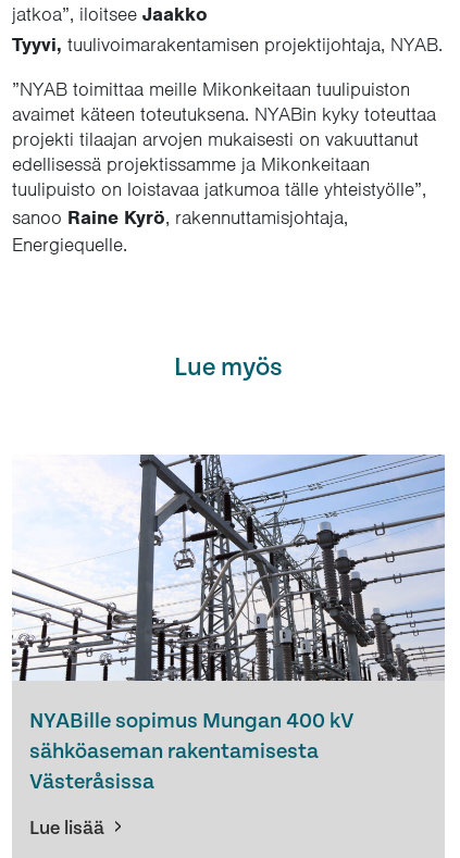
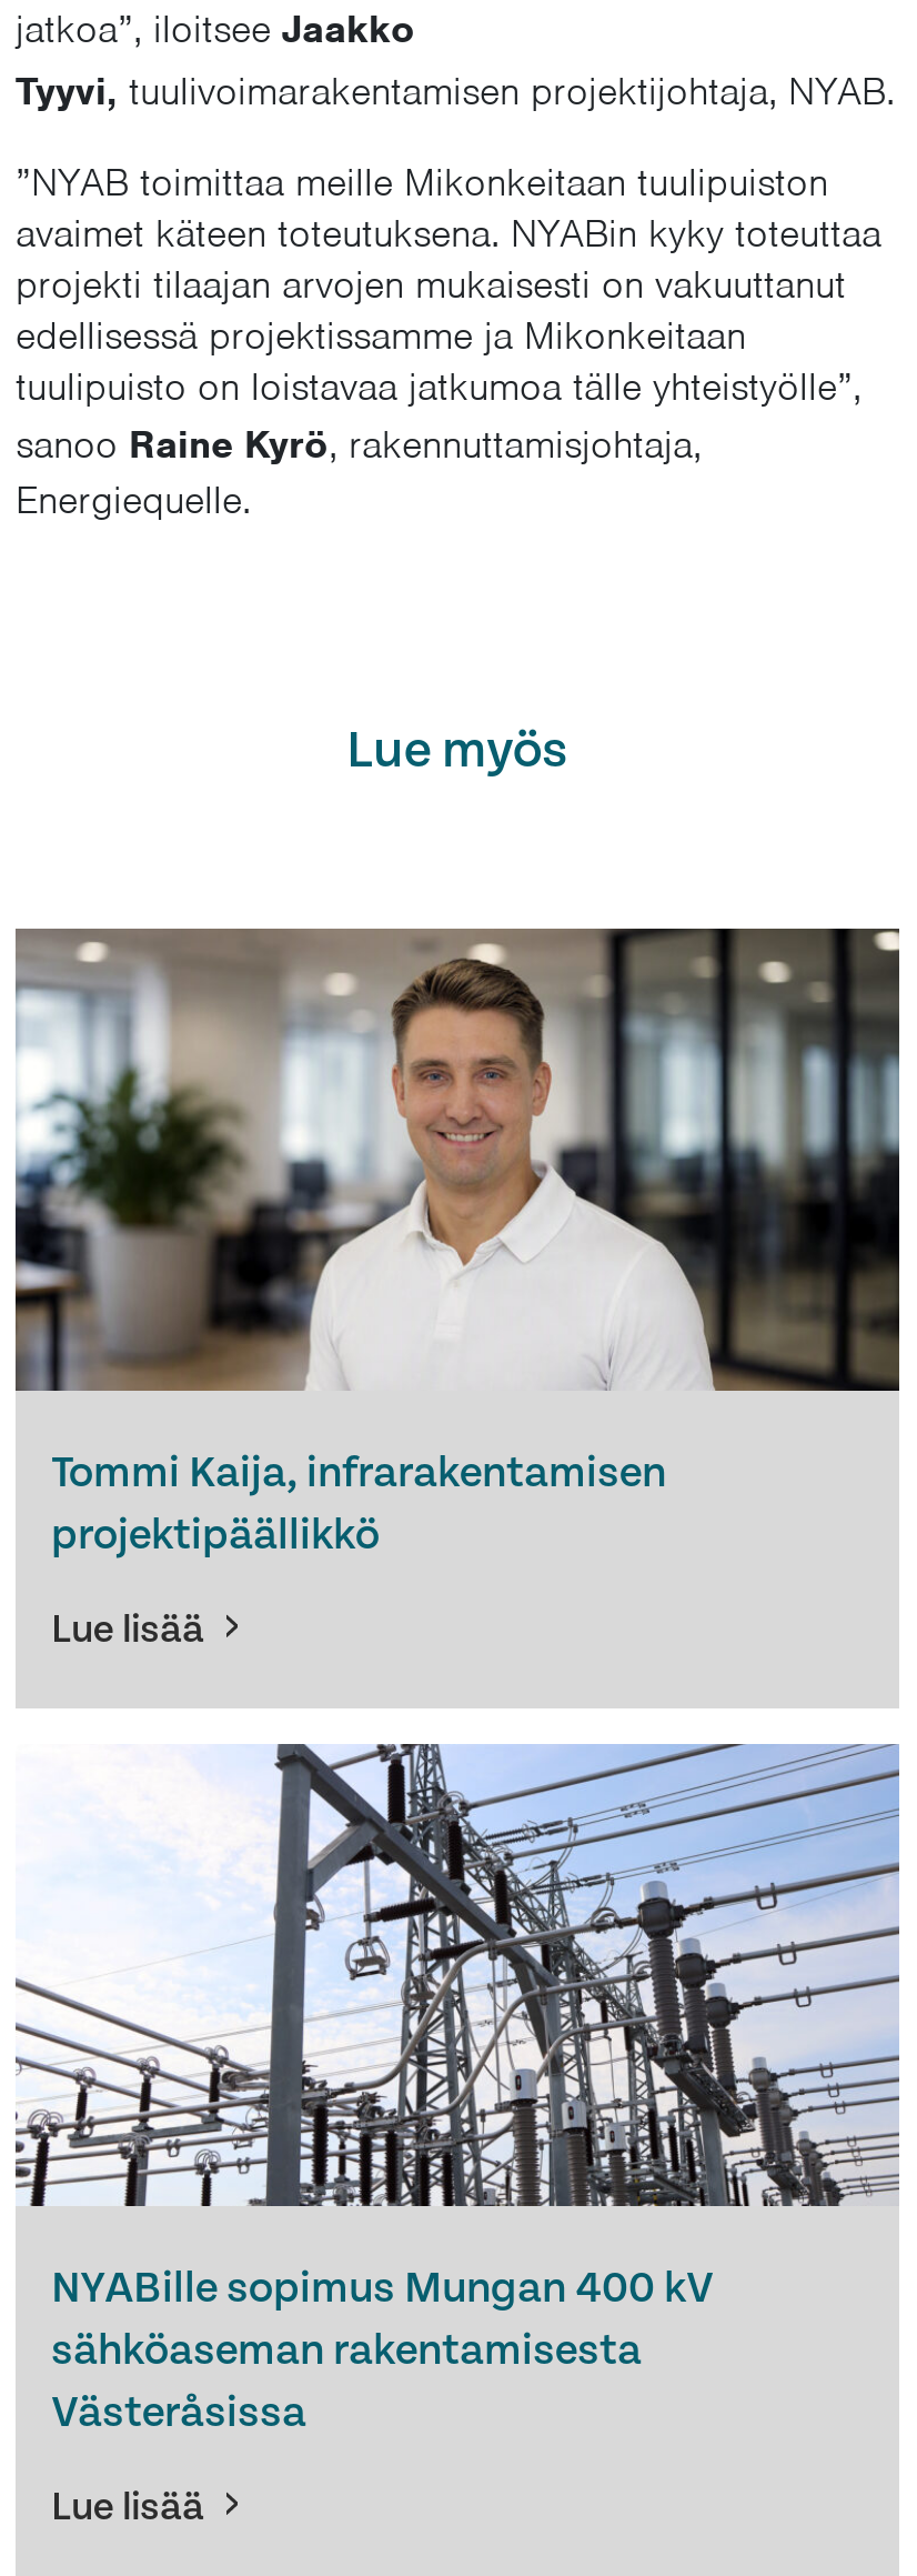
+ [image]
+ Tommi Kaija, infrarakentamisen
+ projektipäällikkö
+ Lue lisää
